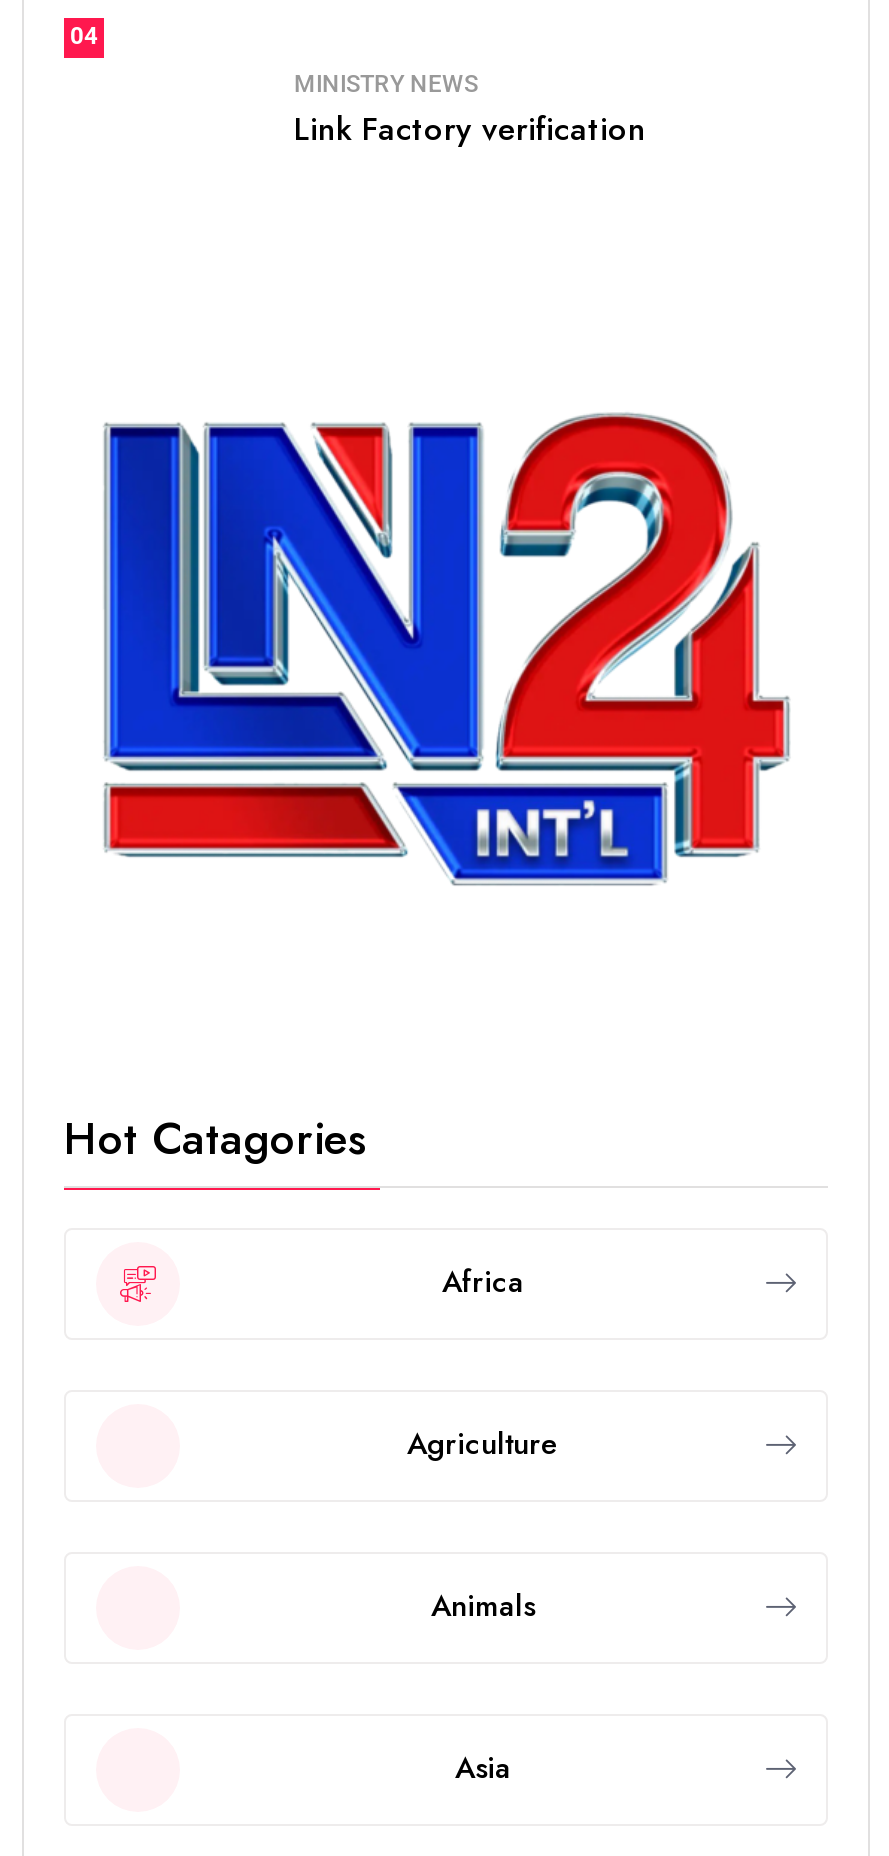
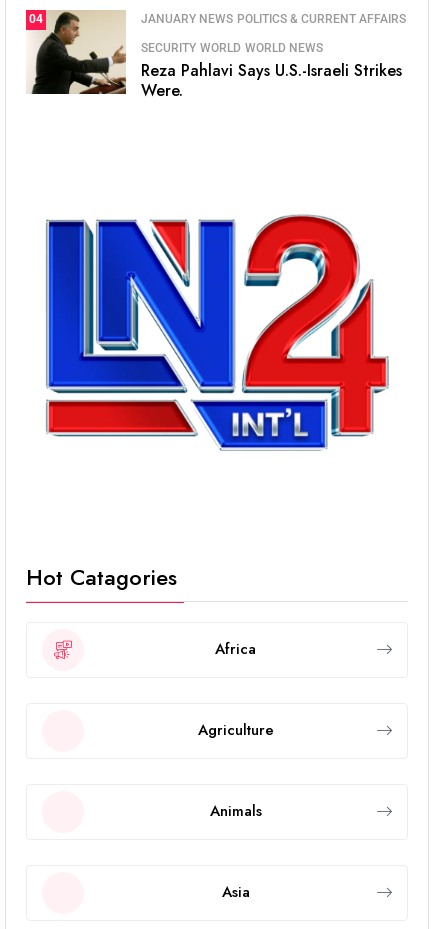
+ [image]

- MINISTRY NEWS
- Link Factory verification
+ JANUARY NEWS POLITICS & CURRENT AFFAIRS
+ SECURITY WORLD WORLD NEWS
+ Reza Pahlavi Says U.S.-Israeli Strikes
+ Were.
